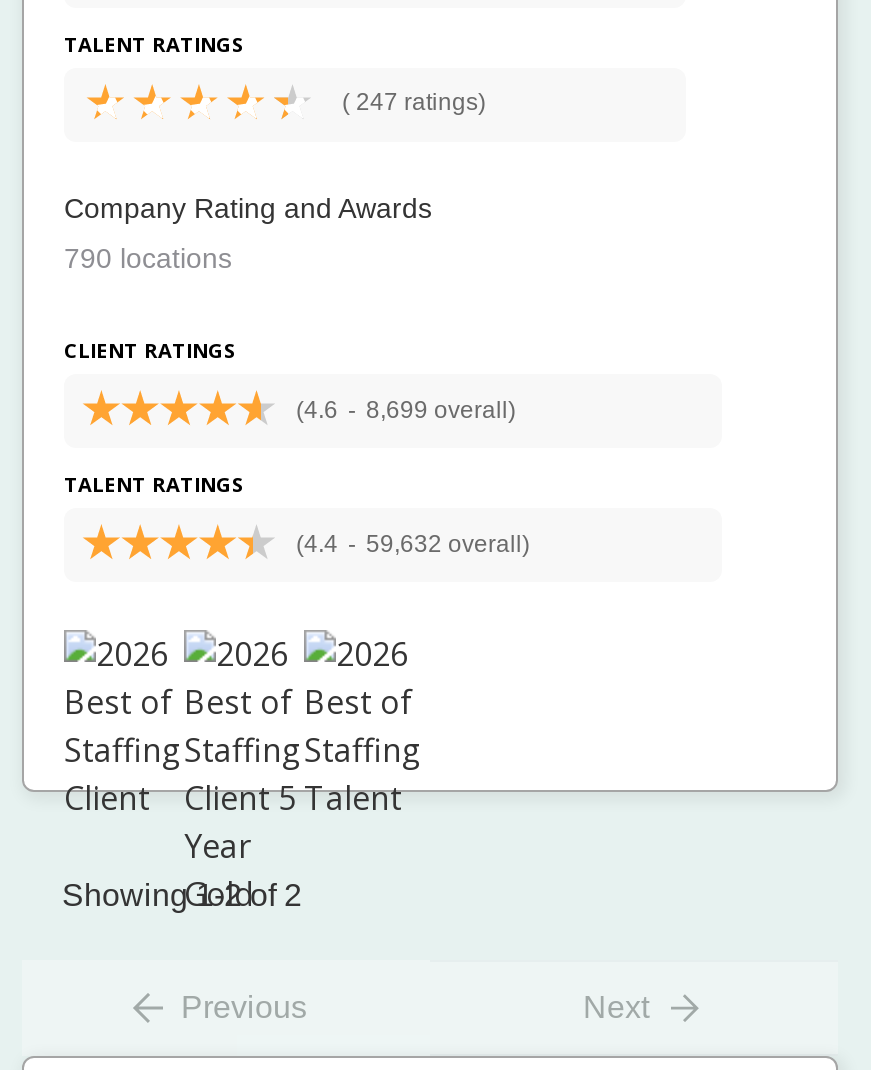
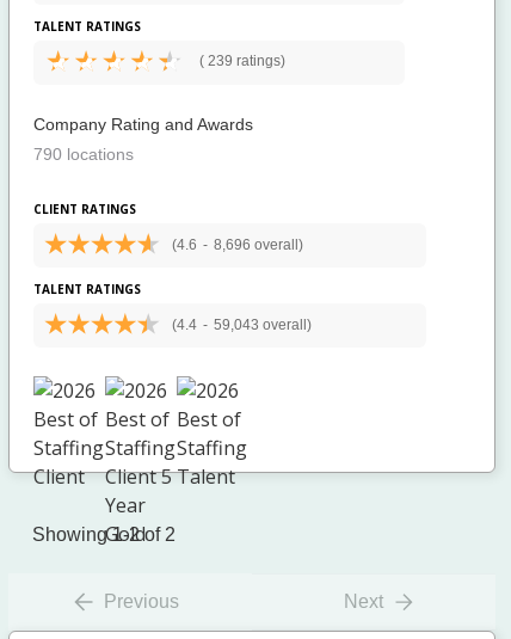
- (247 ratings)
+ (239 ratings)

- (4.6 - 8,699 overall)
+ (4.6 - 8,696 overall)

- (4.4 - 59,632 overall)
+ (4.4 - 59,043 overall)
